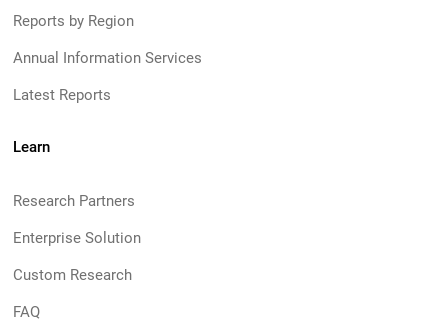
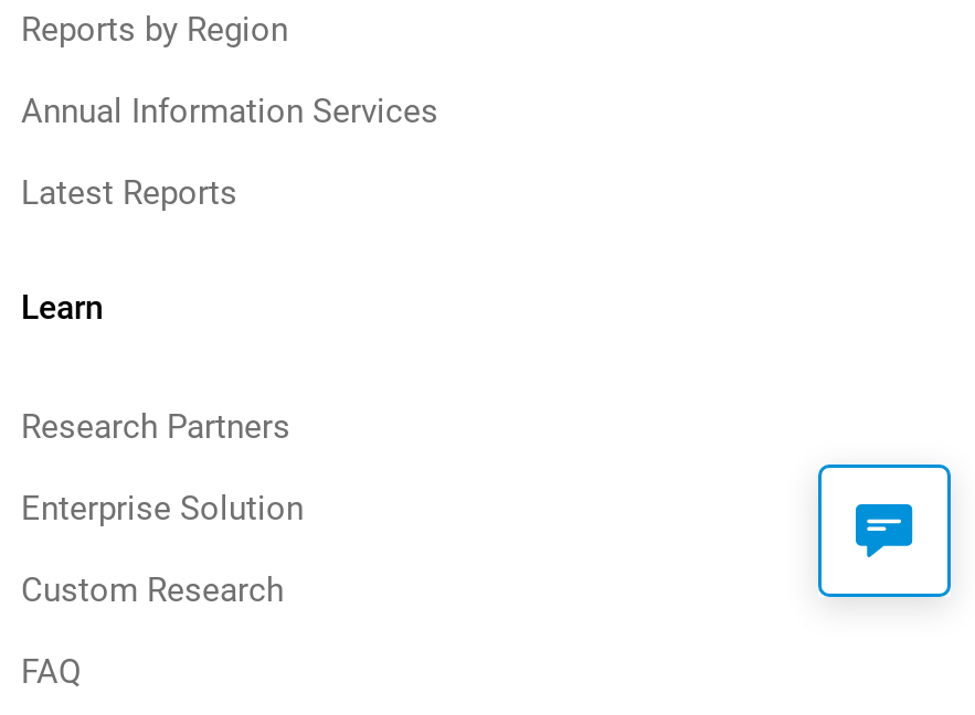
+ [image]
